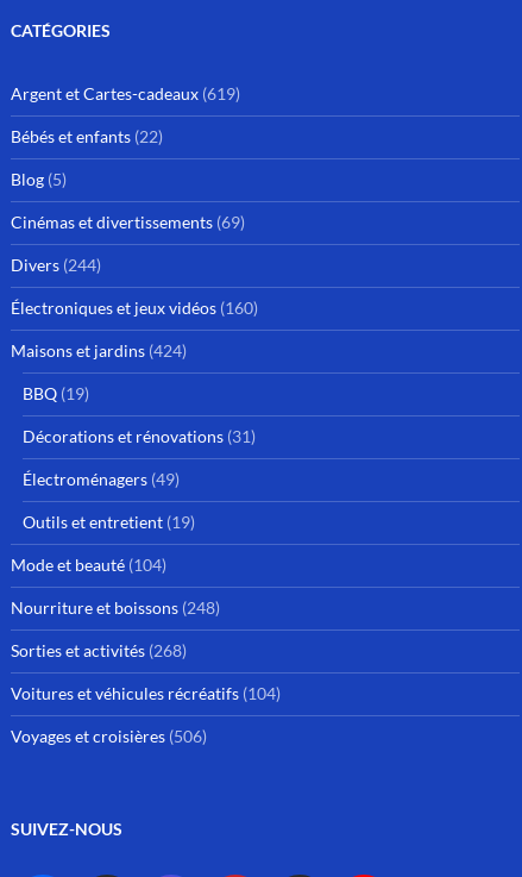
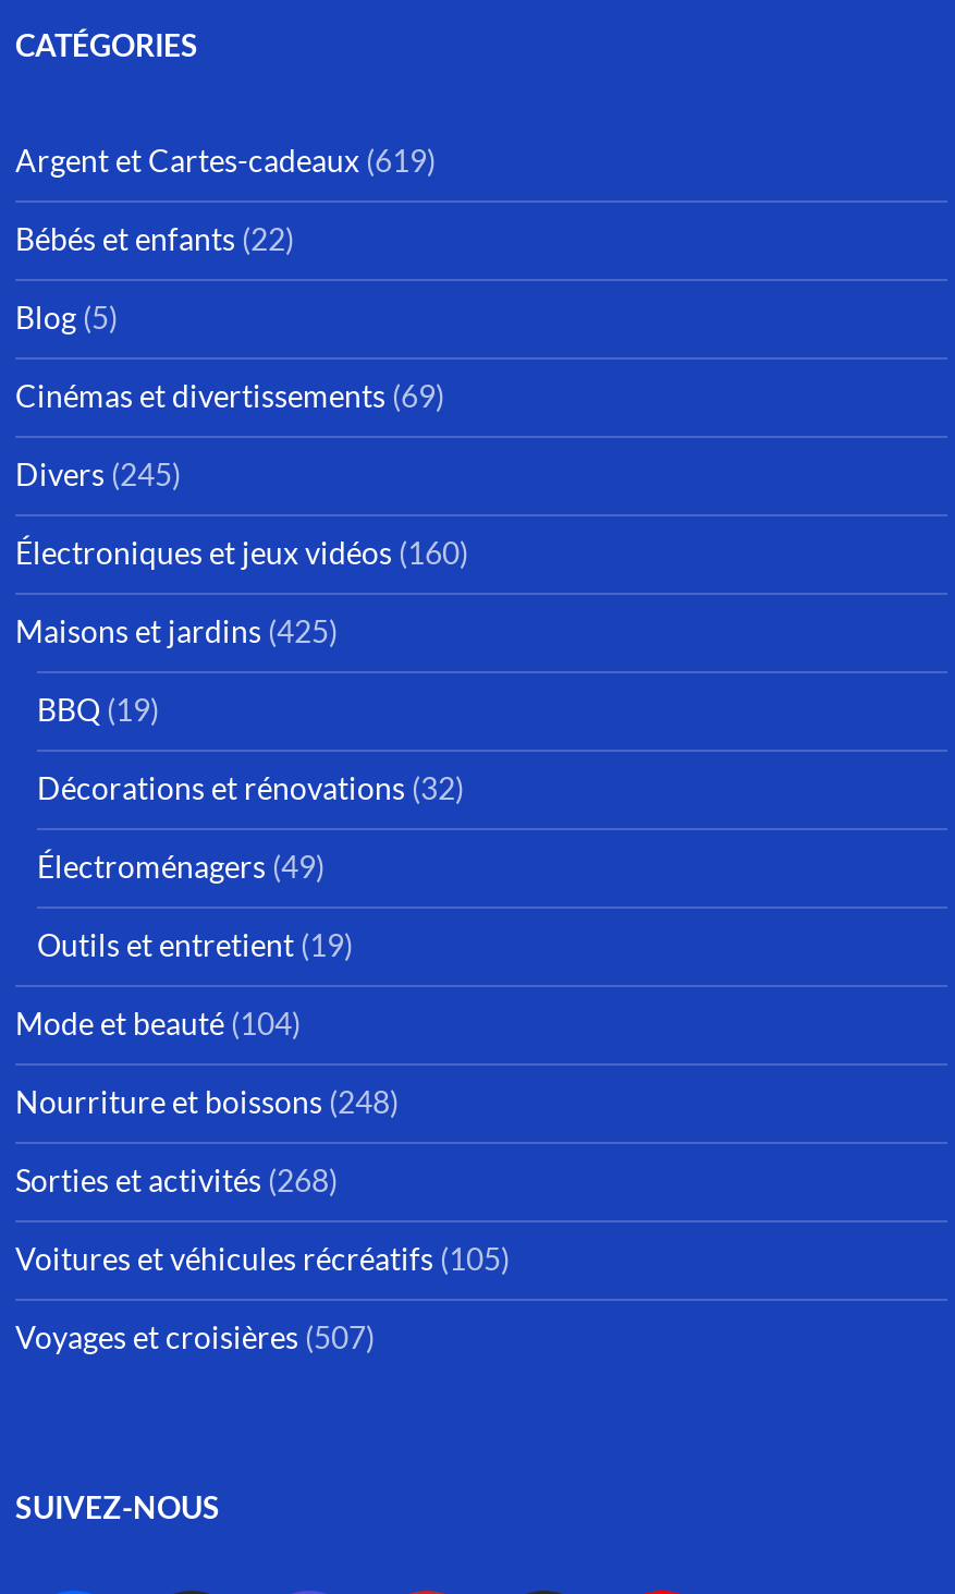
- Divers (244)
+ Divers (245)

- Maisons et jardins (424)
+ Maisons et jardins (425)

- Décorations et rénovations (31)
+ Décorations et rénovations (32)

- Voitures et véhicules récréatifs (104)
+ Voitures et véhicules récréatifs (105)

- Voyages et croisières (506)
+ Voyages et croisières (507)
